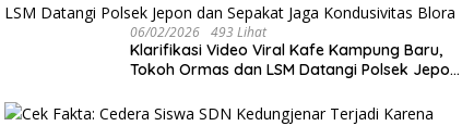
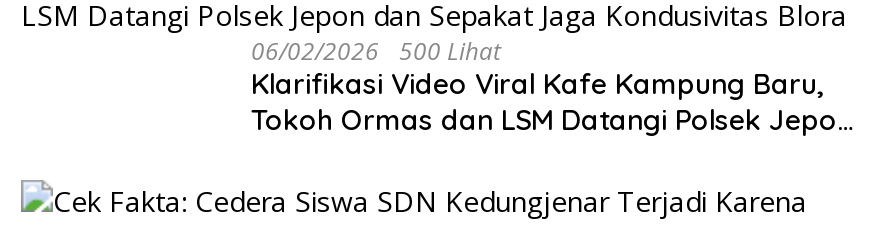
- 06/02/2026 493 Lihat
+ 06/02/2026 500 Lihat
